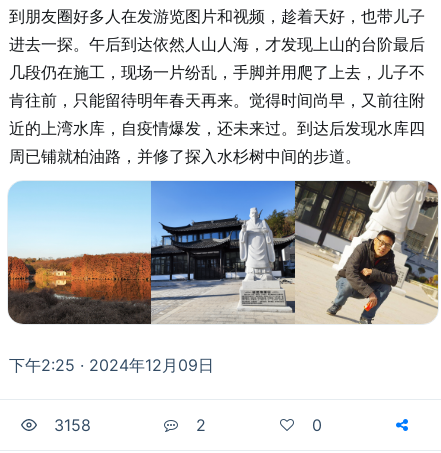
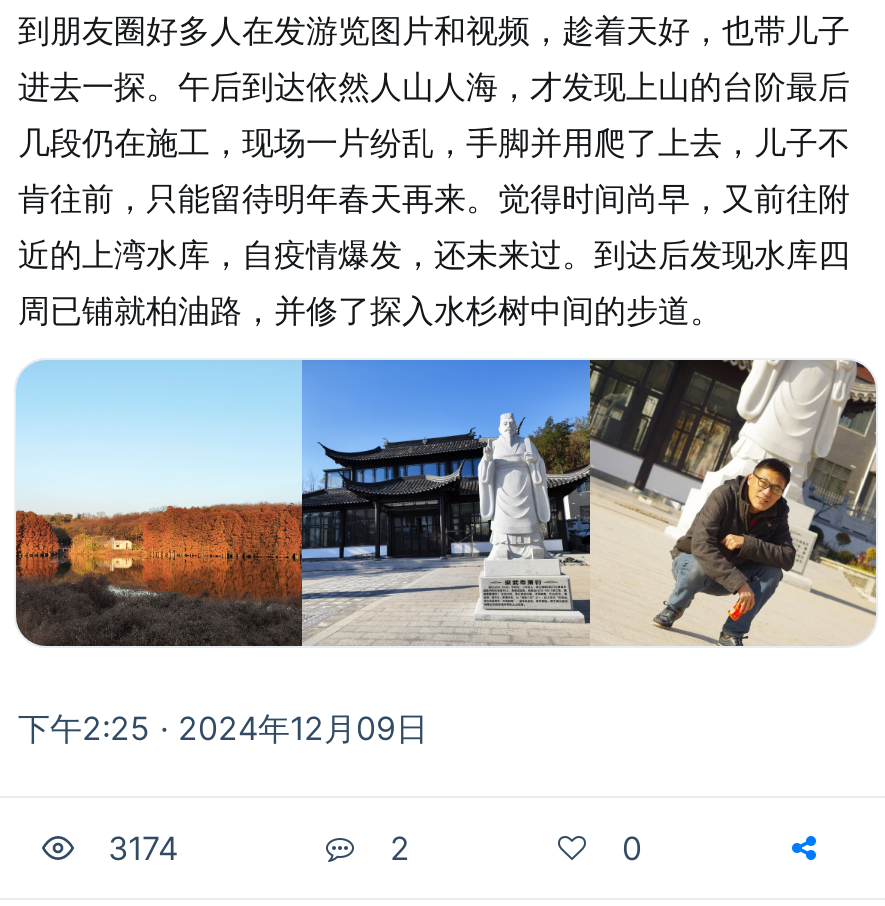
- 3158
+ 3174
